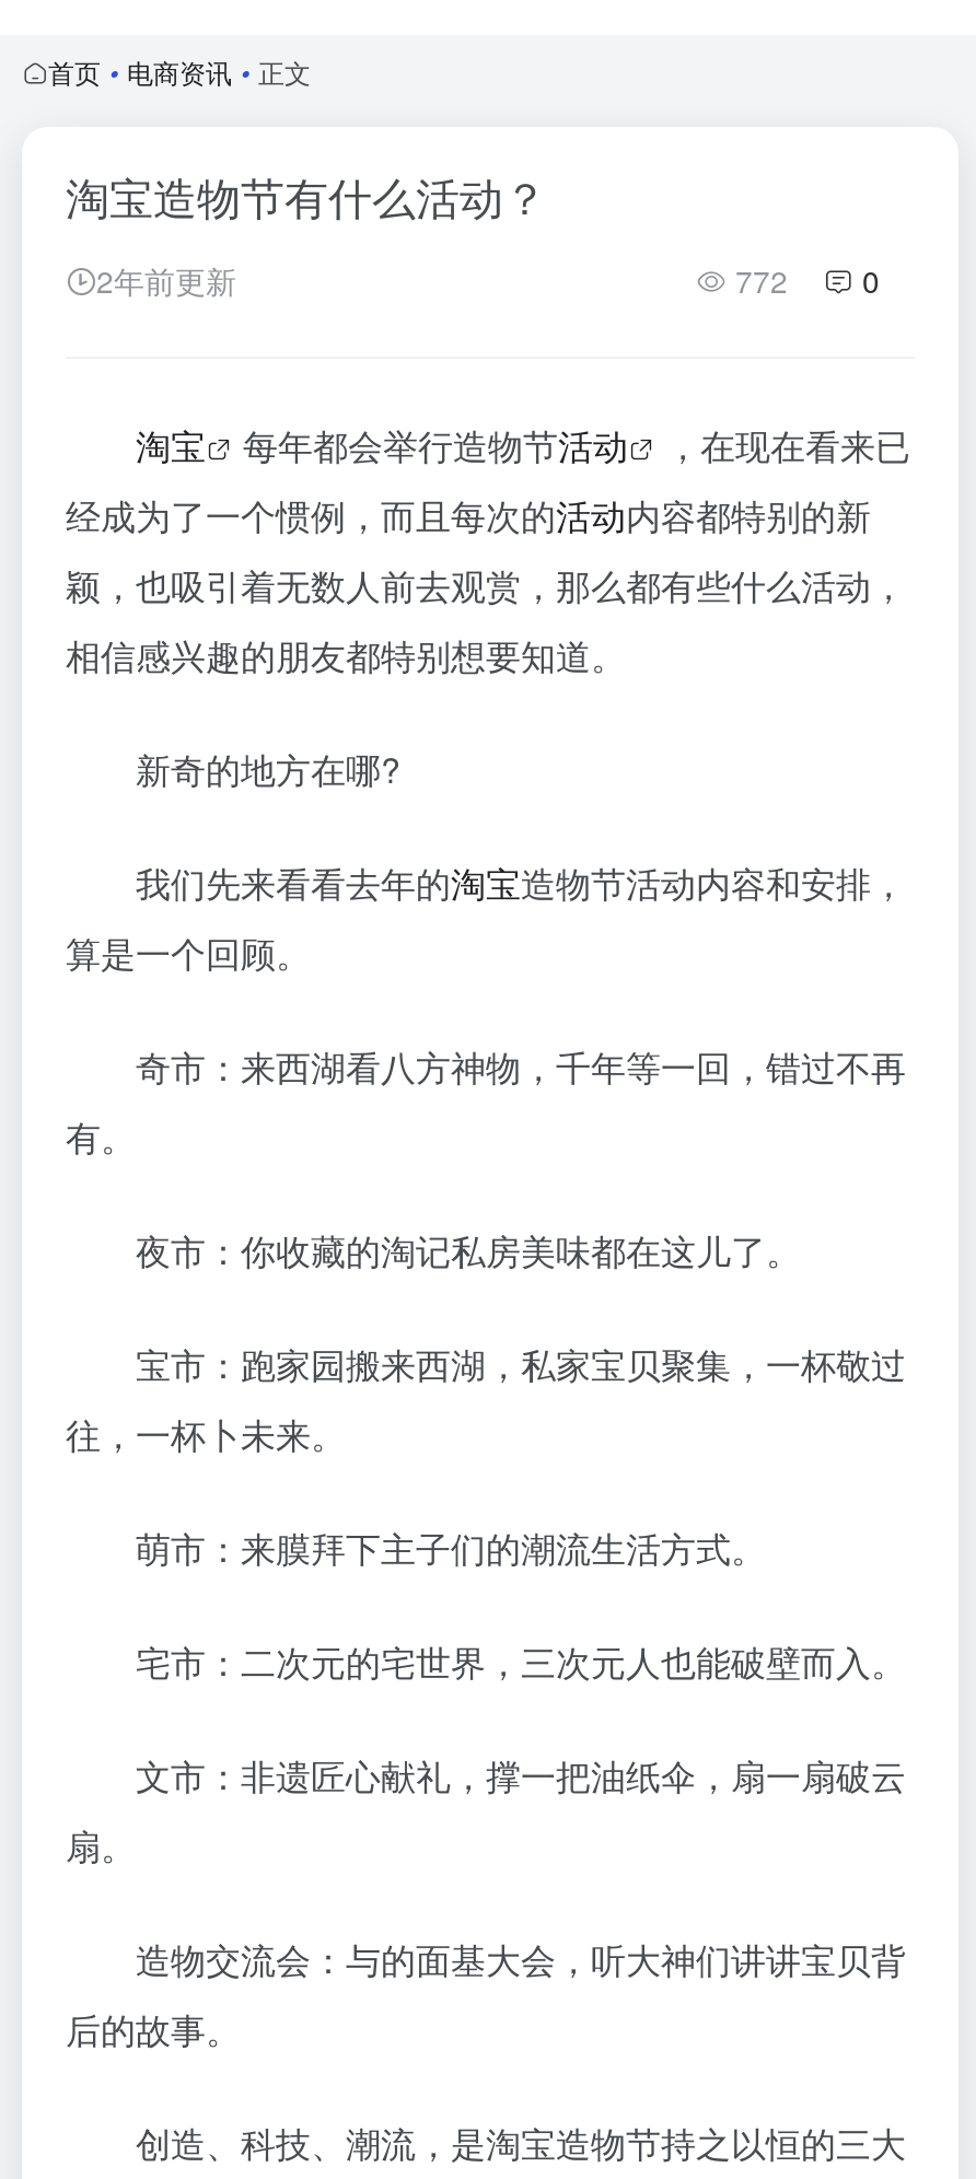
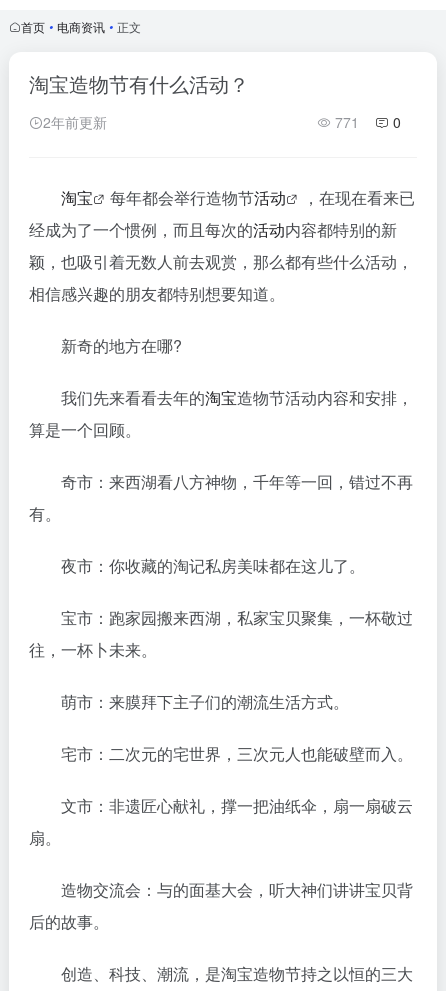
- 772 0
+ 771 0
